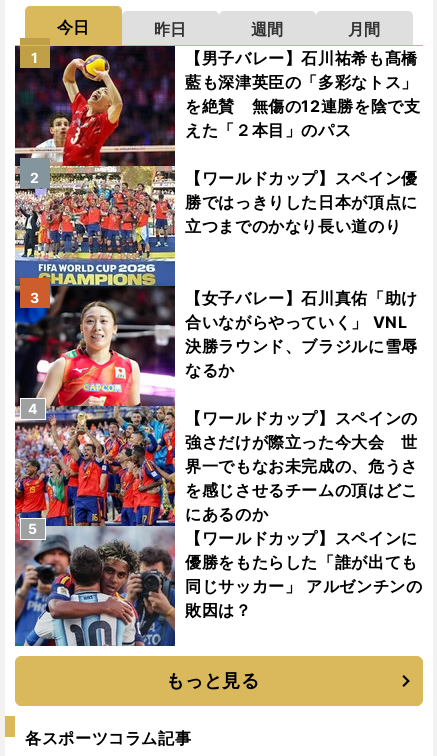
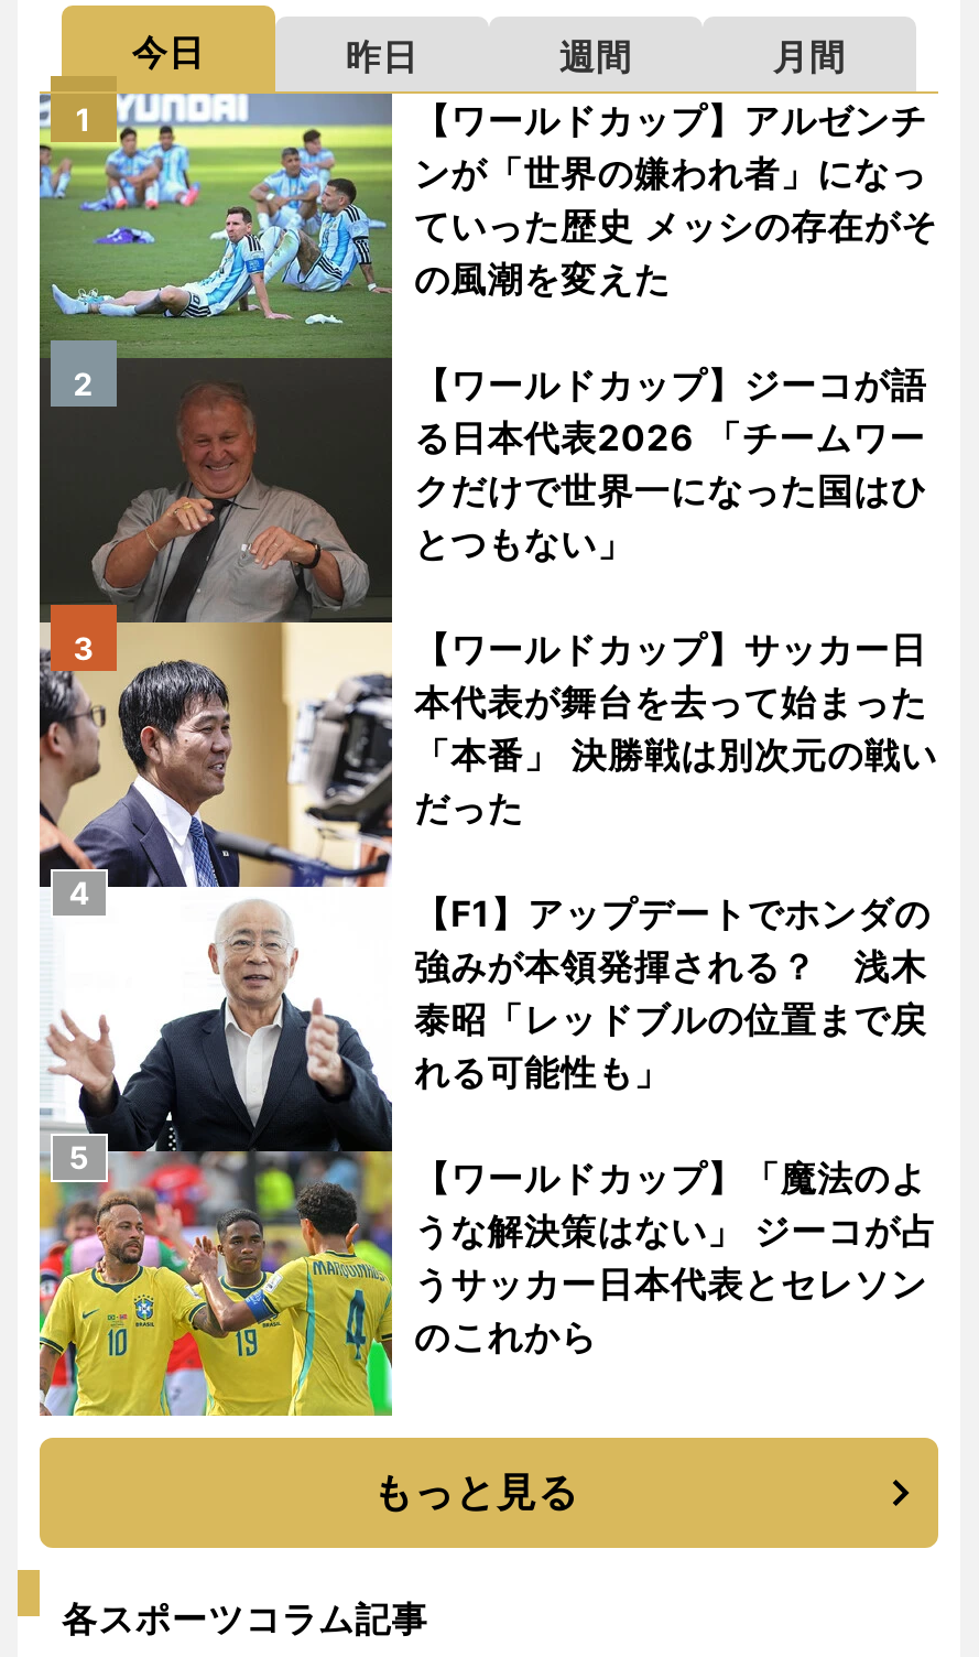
- [image]
- 【男子バレー】石川祐希も髙橋
- 藍も深津英臣の「多彩なトス」
- を絶賛 無傷の12連勝を陰で支
- えた「２本目」のパス
+ [image]
+ 【ワールドカップ】アルゼンチ
+ ンが「世界の嫌われ者」になっ
+ ていった歴史 メッシの存在がそ
+ の風潮を変えた

- 【ワールドカップ】スペイン優
- 勝ではっきりした日本が頂点に
- 立つまでのかなり長い道のり
+ 【ワールドカップ】ジーコが語
+ る日本代表2026 「チームワー
+ クだけで世界一になった国はひ
+ とつもない」

- 【女子バレー】石川真佑「助け
- 合いながらやっていく」 VNL
- 決勝ラウンド、ブラジルに雪辱
- なるか
+ 【ワールドカップ】サッカー日
+ 本代表が舞台を去って始まった
+ 「本番」 決勝戦は別次元の戦い
+ だった

- 【ワールドカップ】スペインの
- 強さだけが際立った今大会 世
- 界一でもなお未完成の、危うさ
- を感じさせるチームの頂はどこ
- にあるのか
+ 【F1】アップデートでホンダの
+ 強みが本領発揮される？ 浅木
+ 泰昭「レッドブルの位置まで戻
+ れる可能性も」

- 【ワールドカップ】スペインに
- 優勝をもたらした「誰が出ても
- 同じサッカー」 アルゼンチンの
- 敗因は？
+ 【ワールドカップ】「魔法のよ
+ うな解決策はない」 ジーコが占
+ うサッカー日本代表とセレソン
+ のこれから
